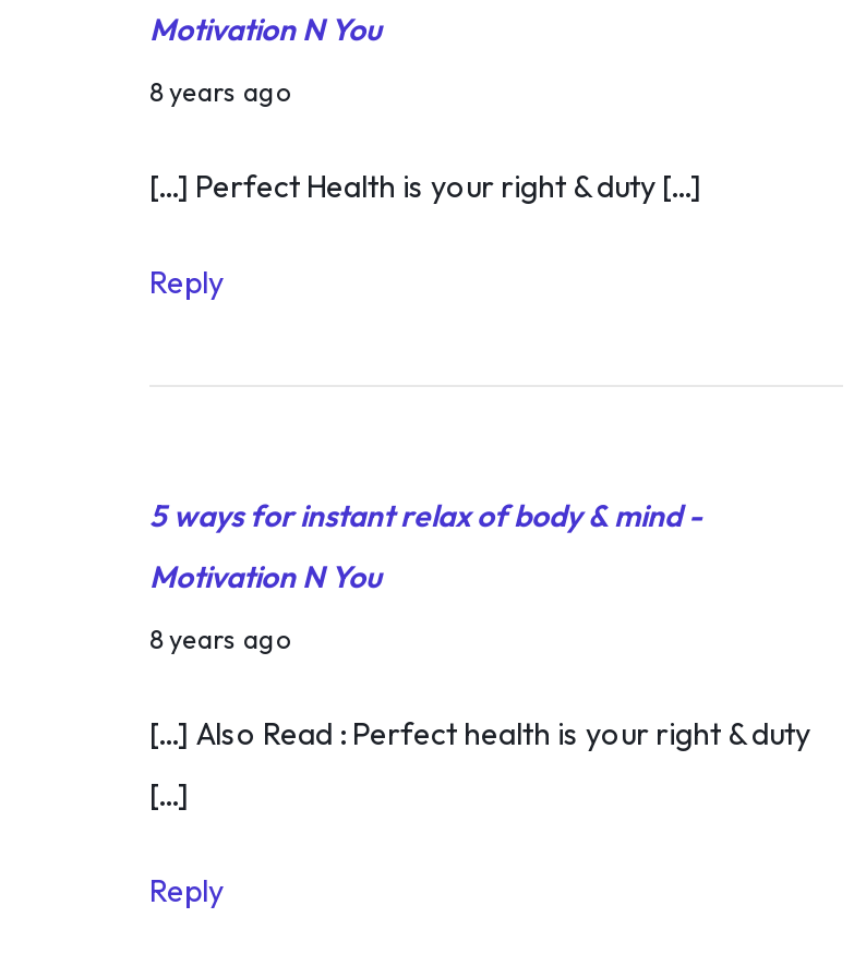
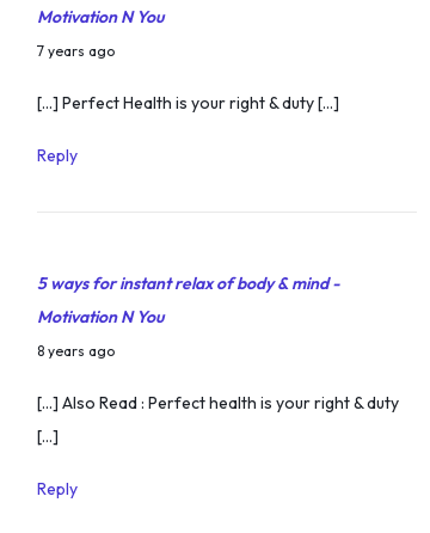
- 8 years ago J
+ 7 years ago J
